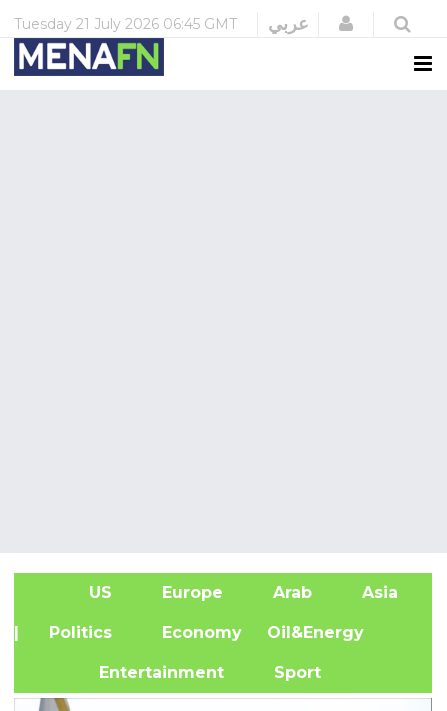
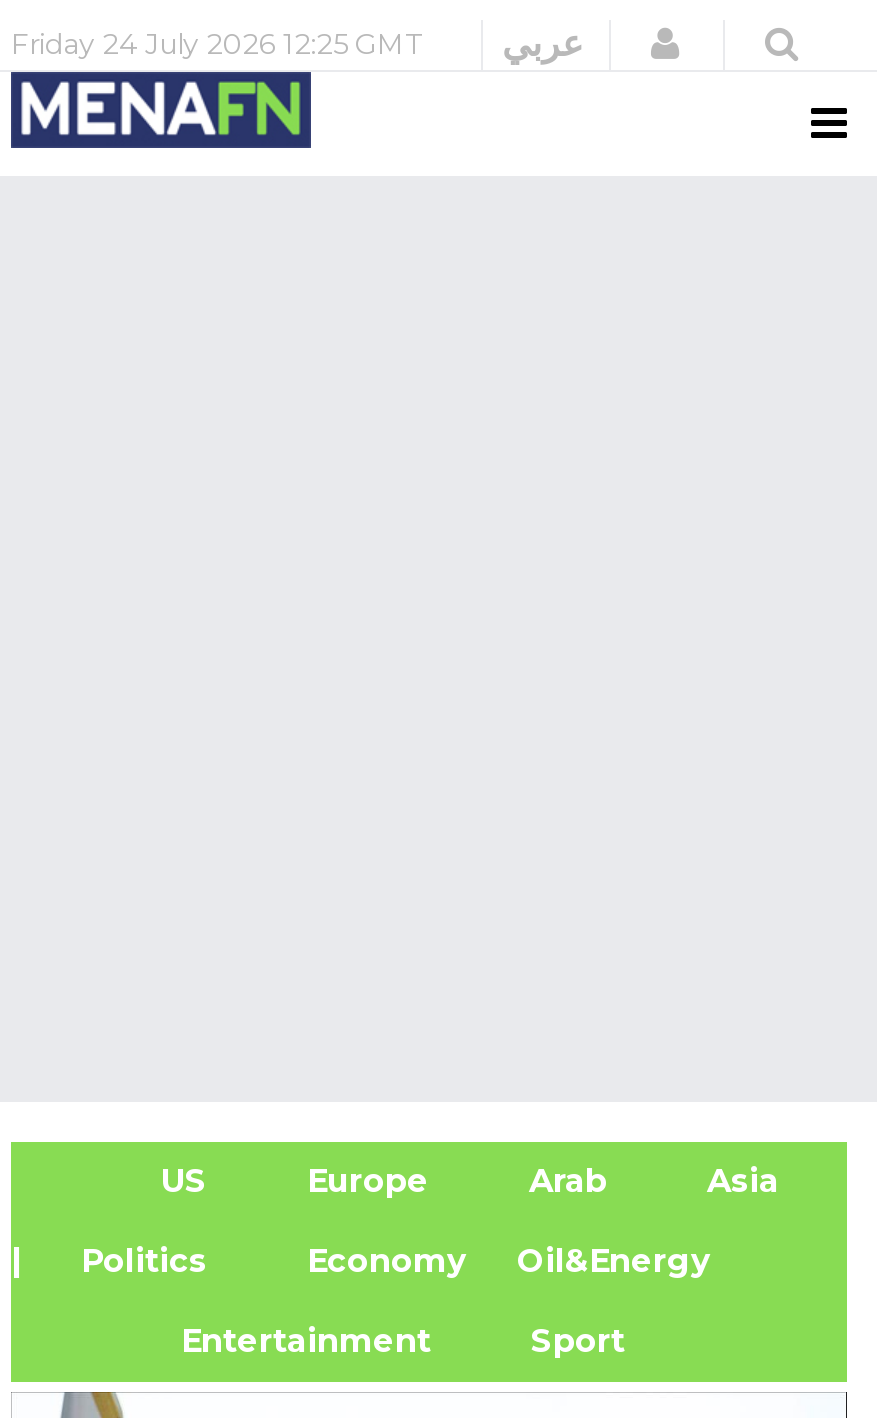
- Tuesday 21 July 2026 06:45 GMT
+ Friday 24 July 2026 12:25 GMT
